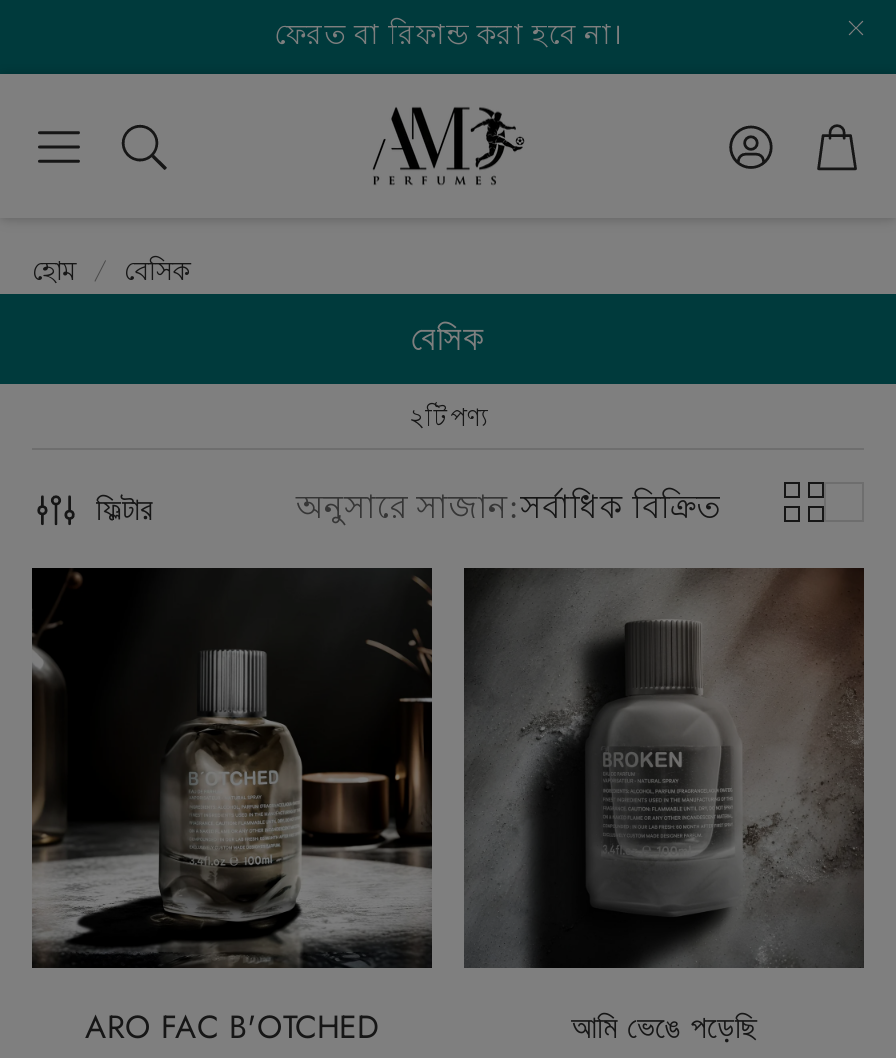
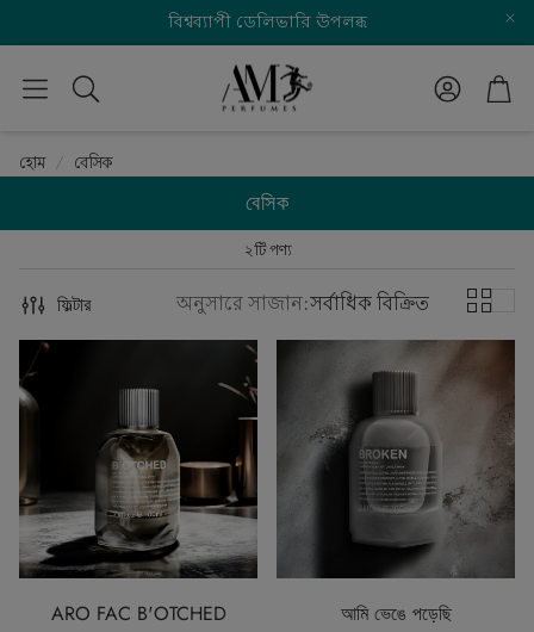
- ফেরত বা রিফান্ড করা হবে না।
+ বিশ্বব্যাপী ডেলিভারি উপলব্ধ
